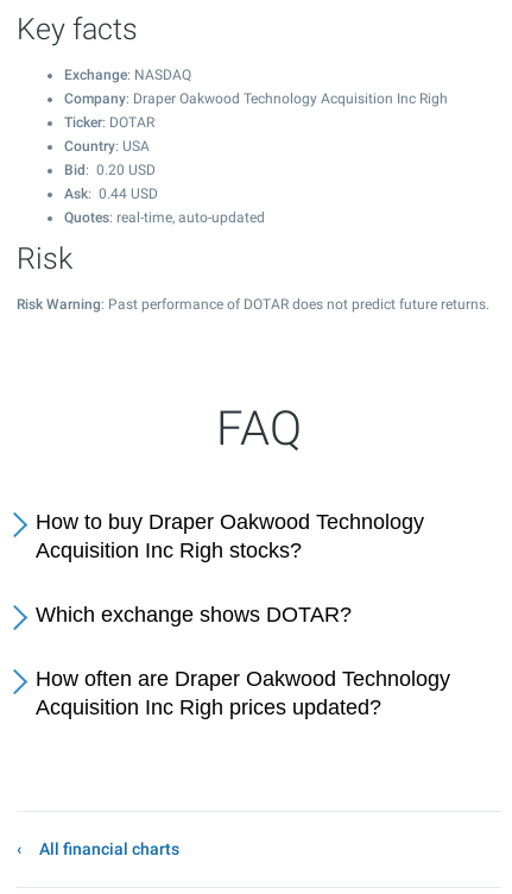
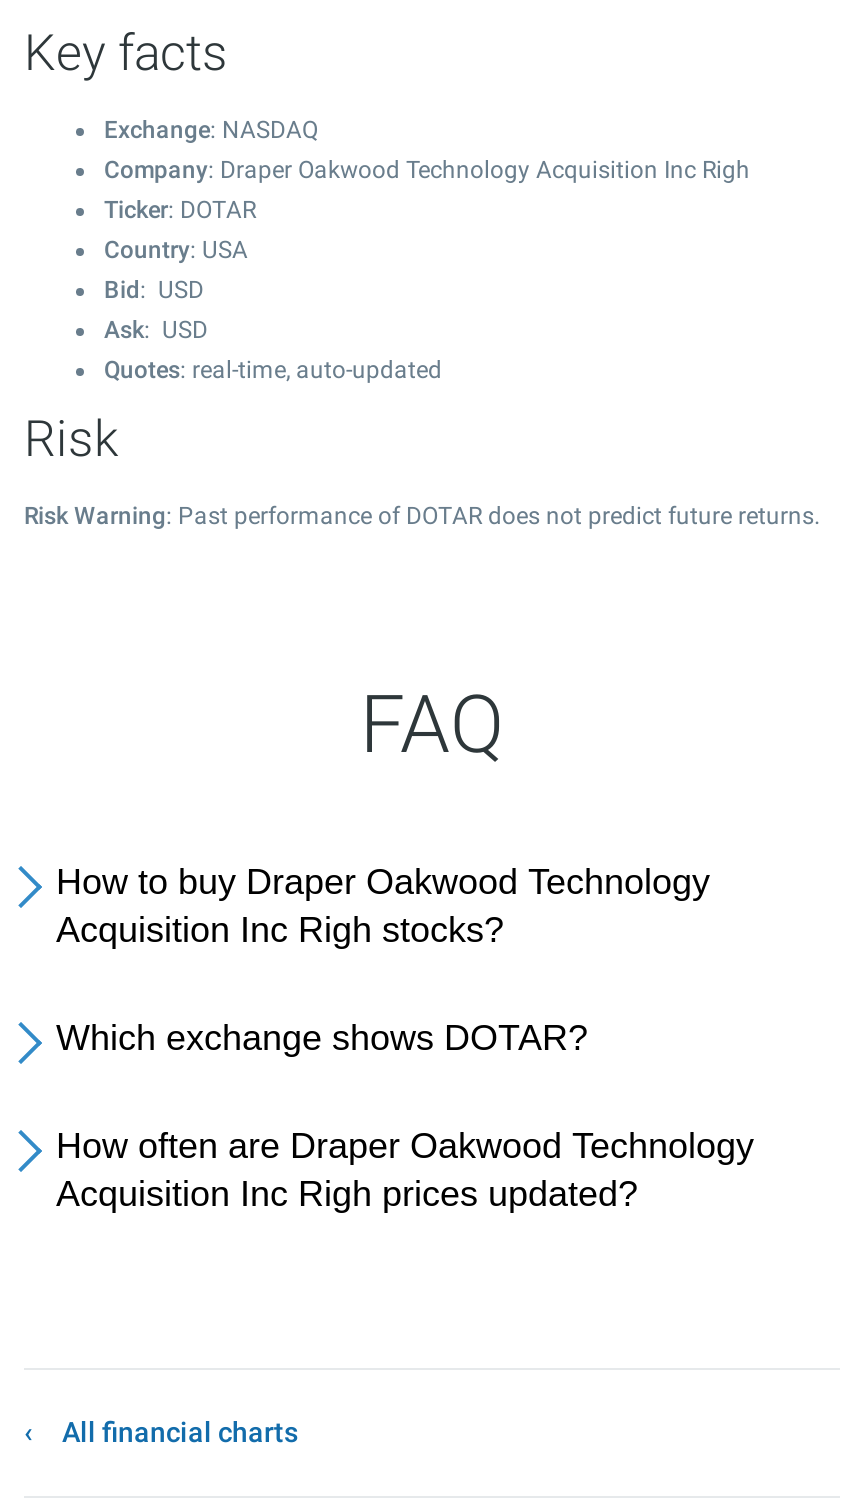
- Bid: 0.20 USD
- Ask: 0.44 USD
+ Bid: USD
+ Ask: USD
